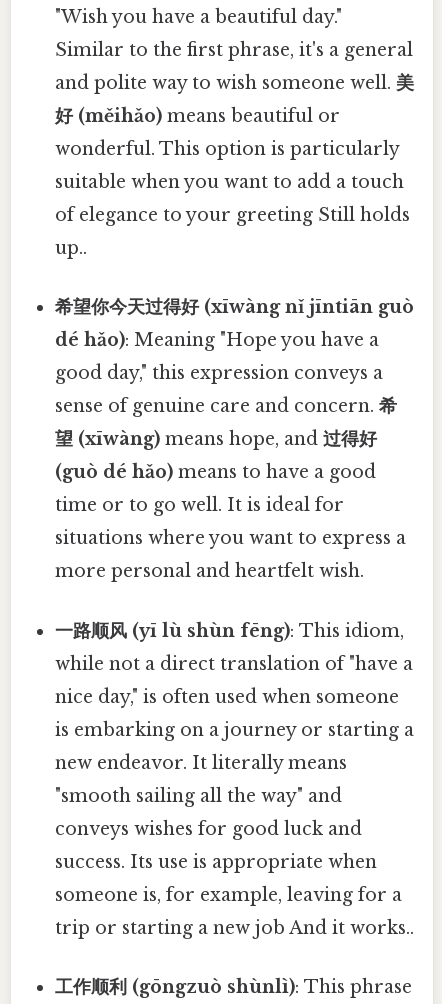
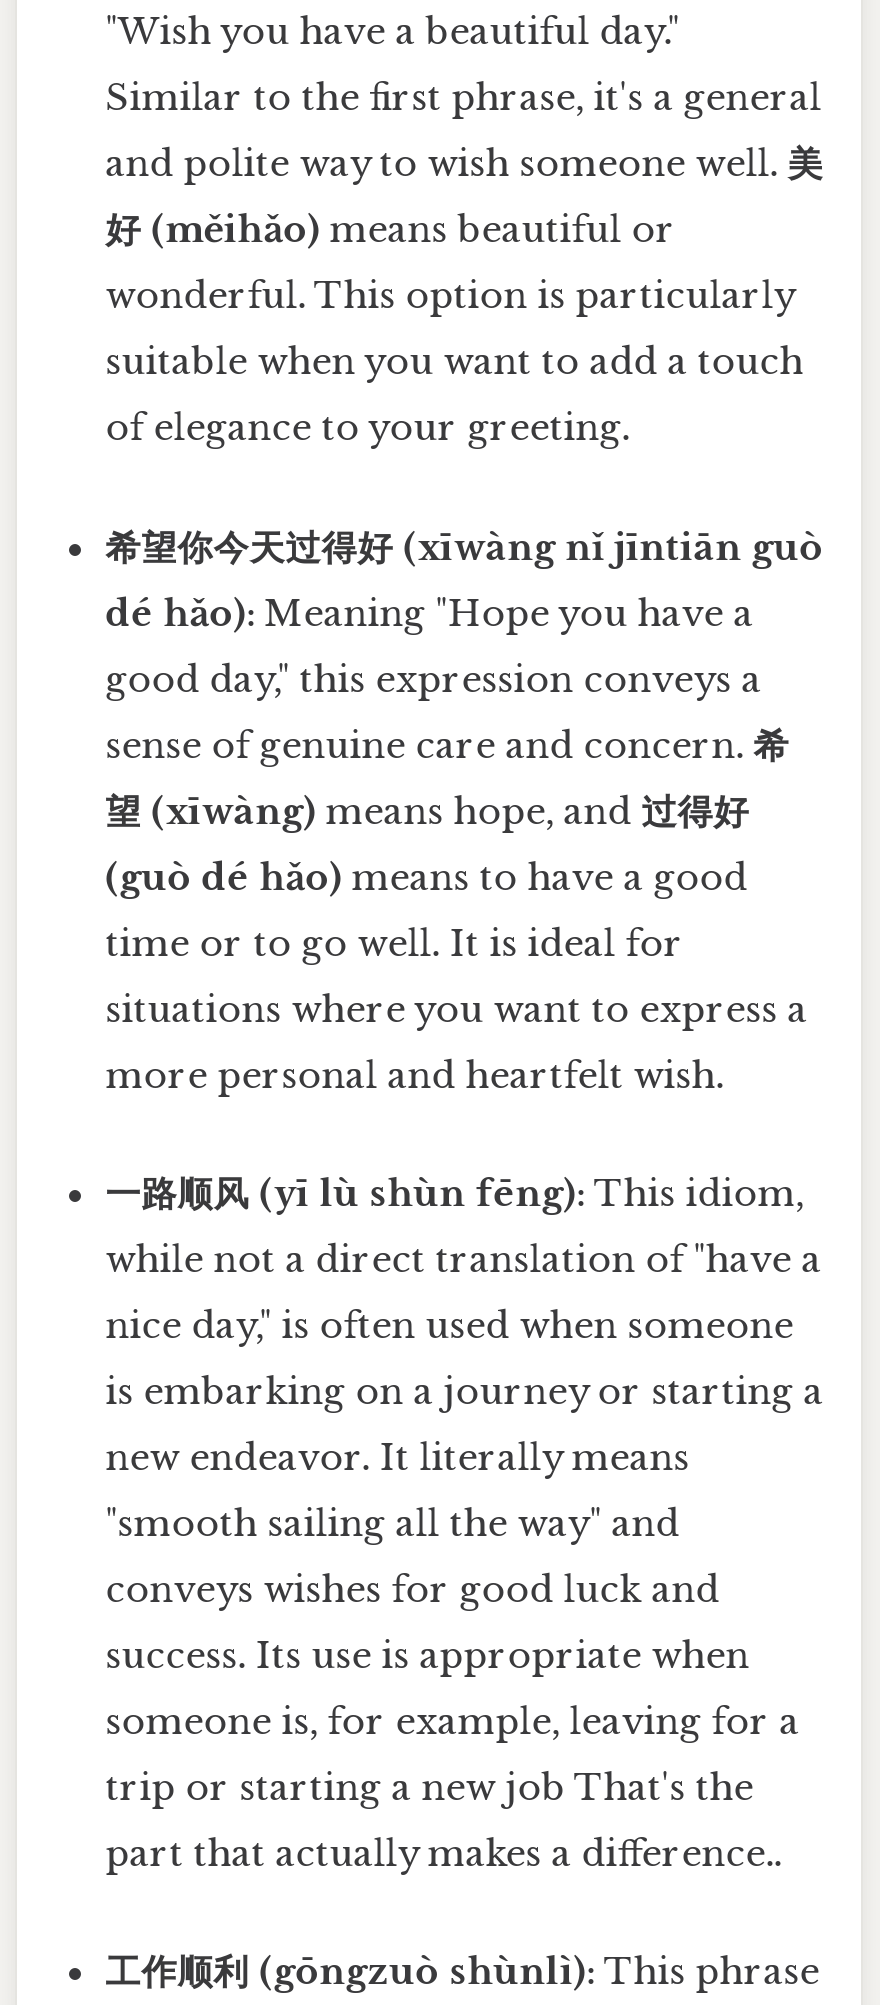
- of elegance to your greeting Still holds
- up..
+ of elegance to your greeting.

moved up: dé hǎo): Meaning "Hope you have a | good day," this expression conveys a | sense of genuine care and concern.希 | ... | success. Its use is appropriate when | someone is, for example, leaving for a

- trip or starting a new job And it works..
+ trip or starting a new job That's the
+ part that actually makes a difference..
